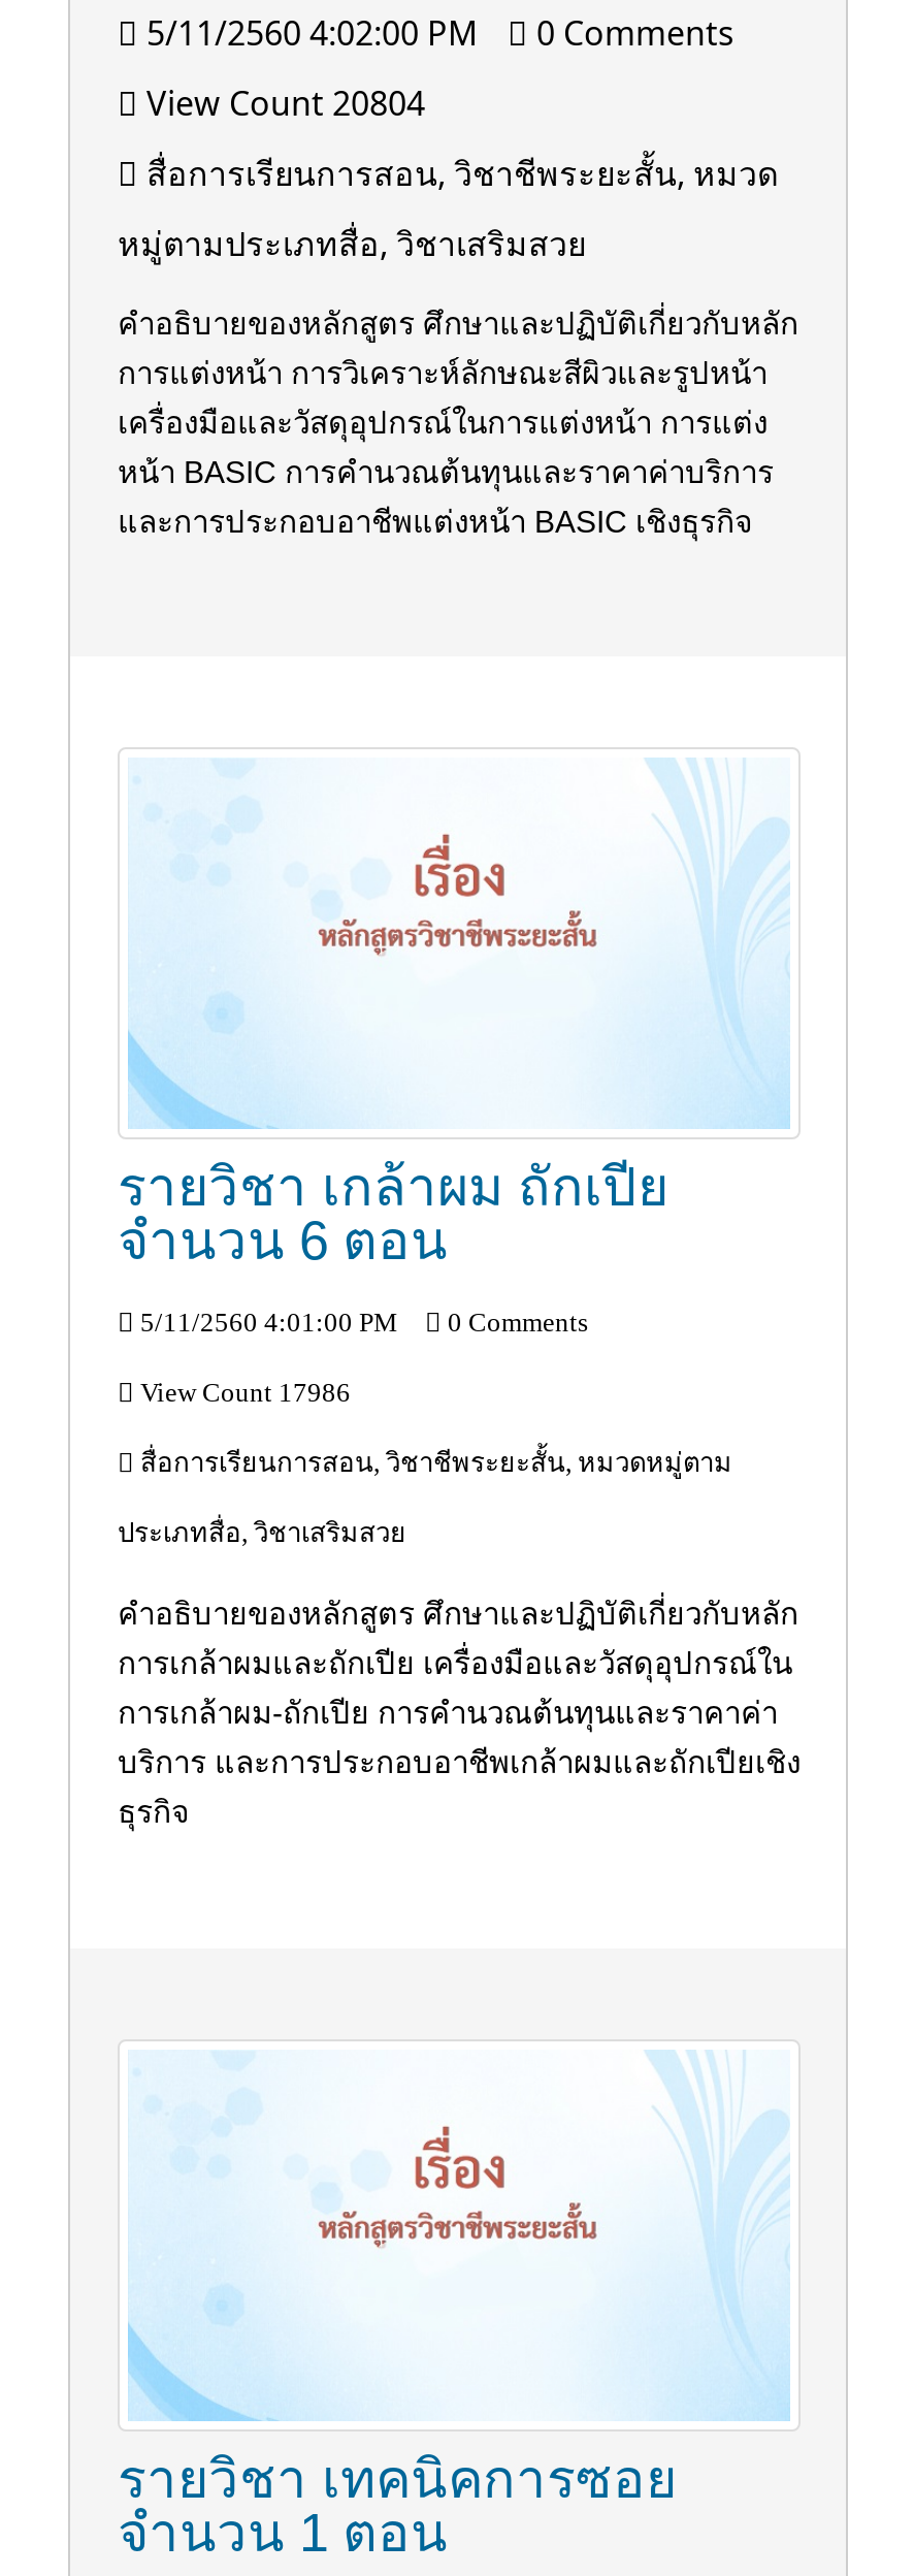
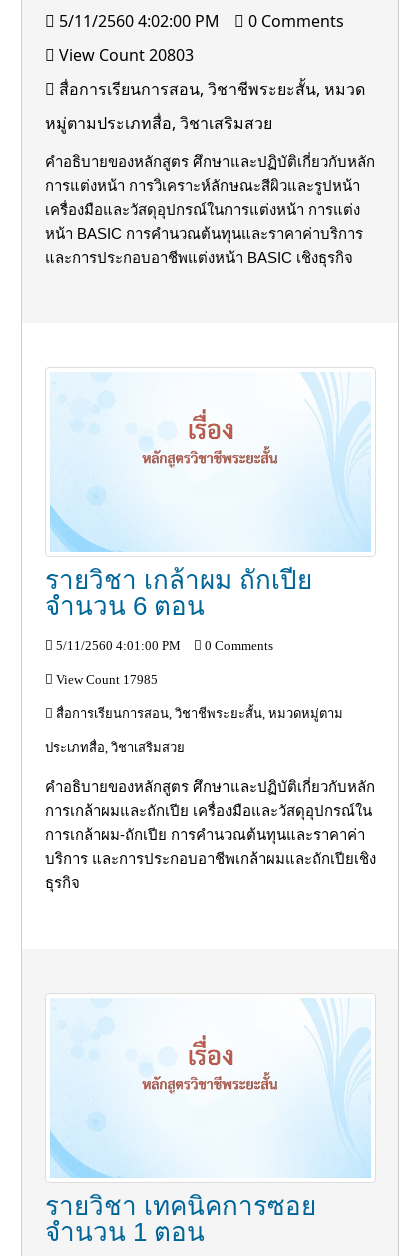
- View Count 20804
+ View Count 20803

- View Count 17986
+ View Count 17985
